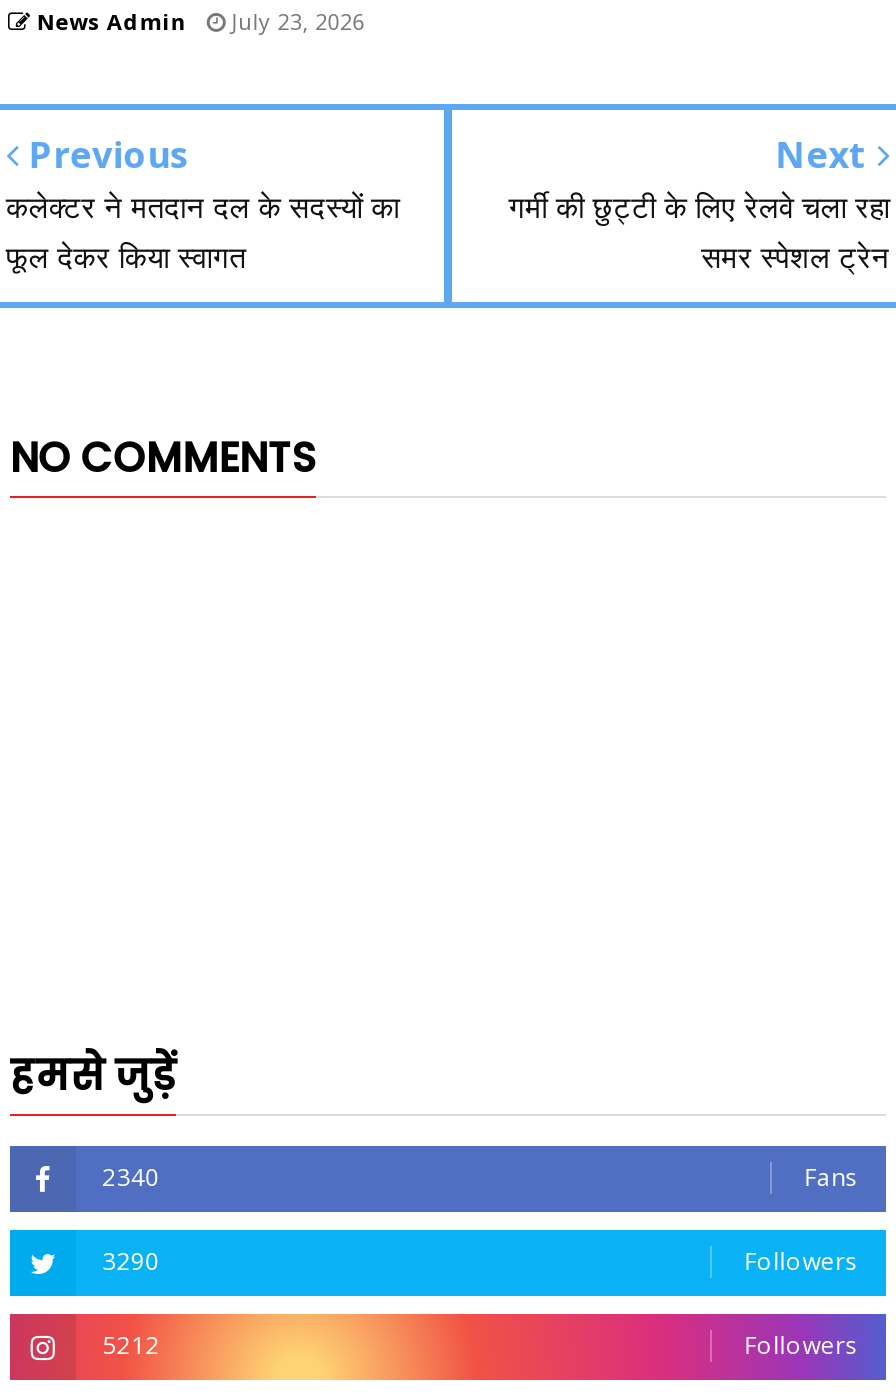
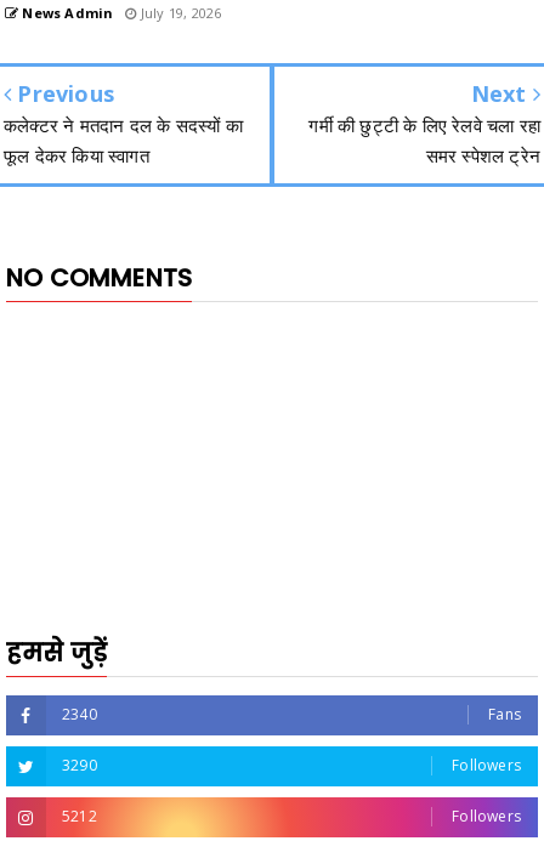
- News Admin July 23, 2026
+ News Admin July 19, 2026
